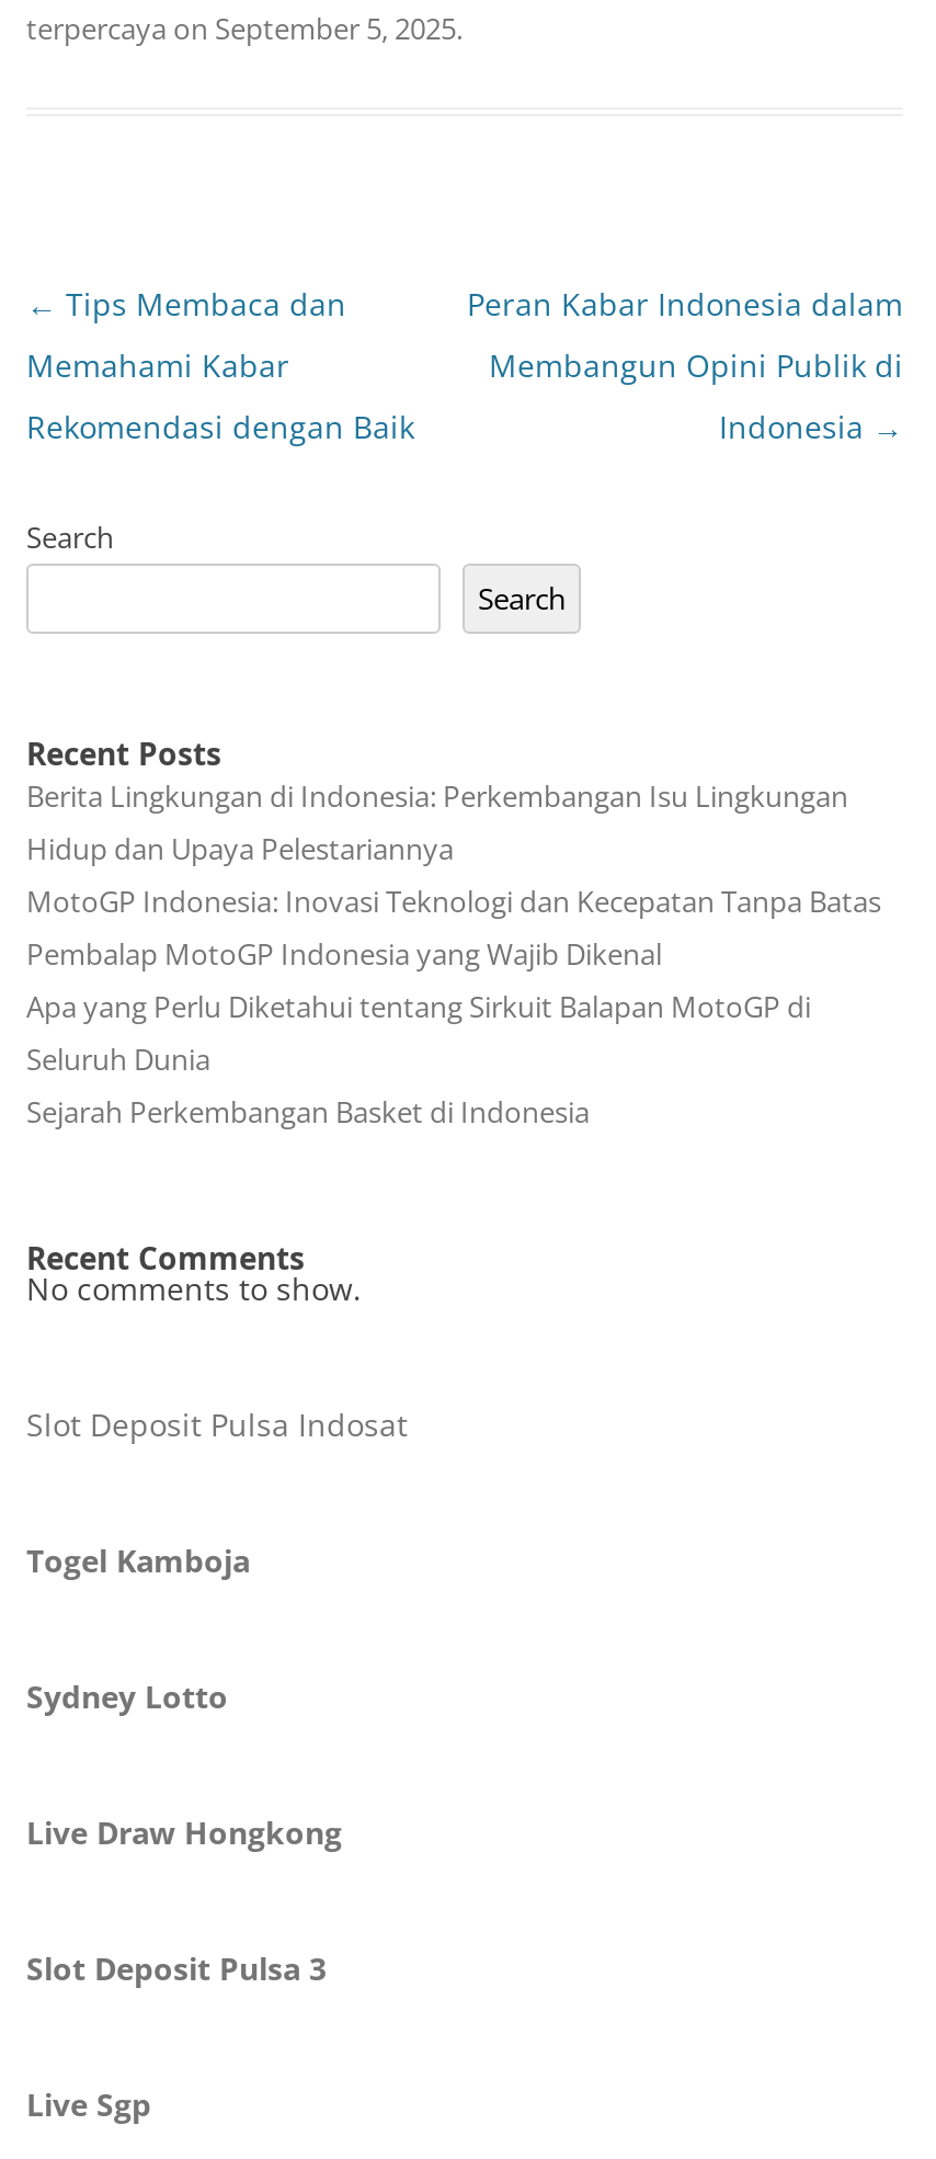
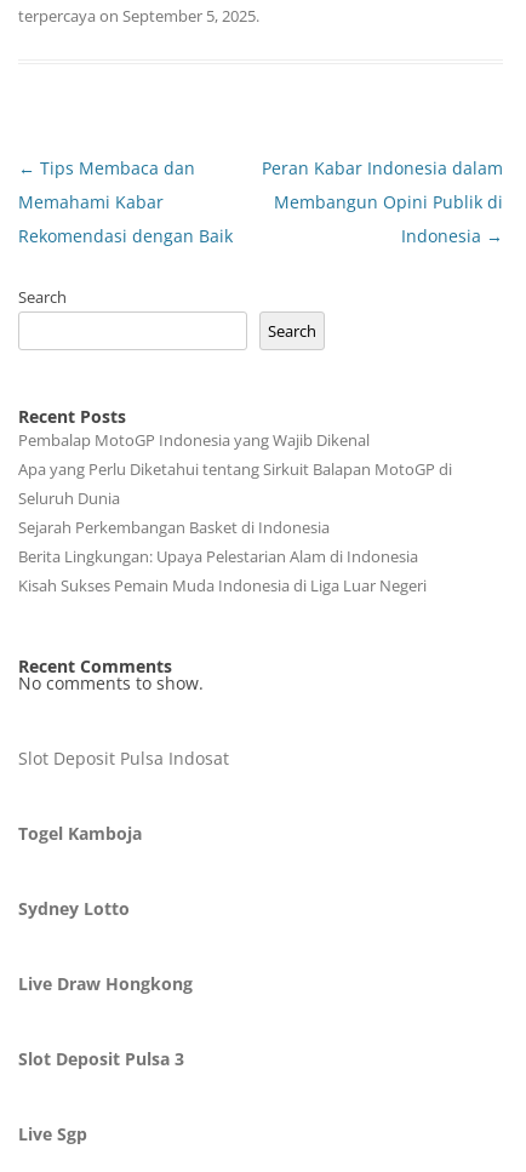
- Berita Lingkungan di Indonesia: Perkembangan Isu Lingkungan
- Hidup dan Upaya Pelestariannya
- MotoGP Indonesia: Inovasi Teknologi dan Kecepatan Tanpa Batas

moved up: Pembalap MotoGP Indonesia yang Wajib Dikenal | Apa yang Perlu Diketahui tentang Sirkuit Balapan MotoGP di | Seluruh Dunia | Sejarah Perkembangan Basket di Indonesia

+ Berita Lingkungan: Upaya Pelestarian Alam di Indonesia
+ Kisah Sukses Pemain Muda Indonesia di Liga Luar Negeri
